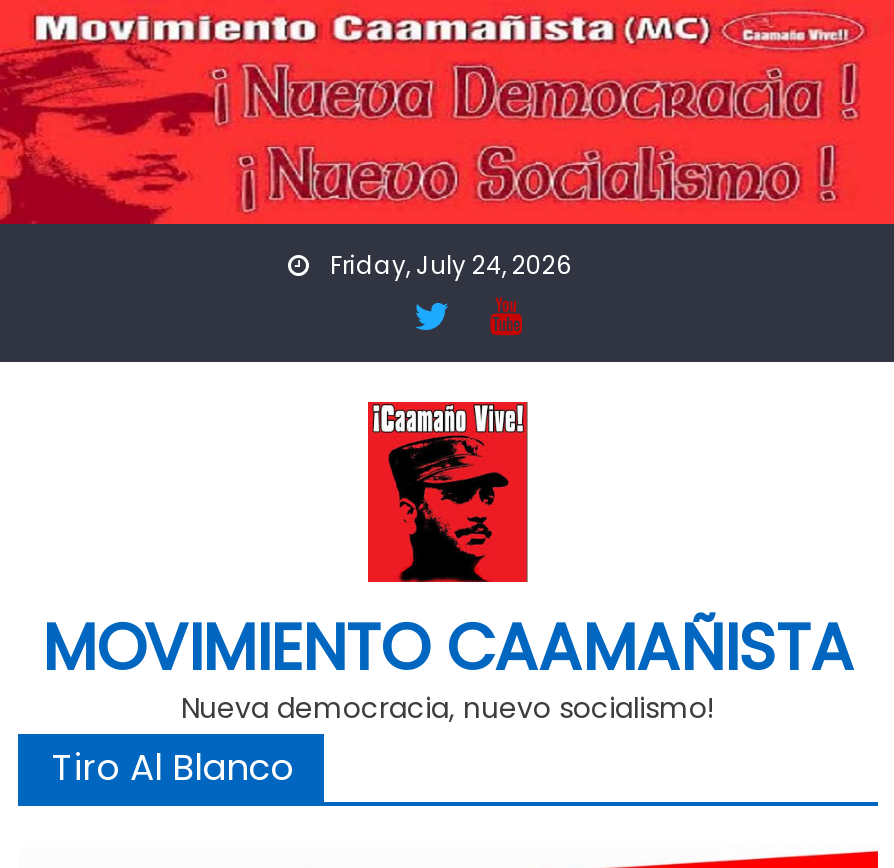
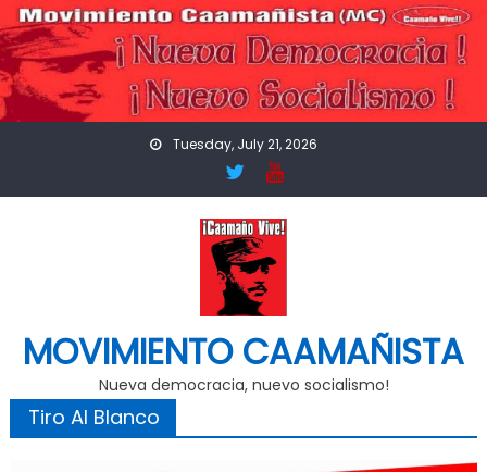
- Friday, July 24, 2026
+ Tuesday, July 21, 2026
